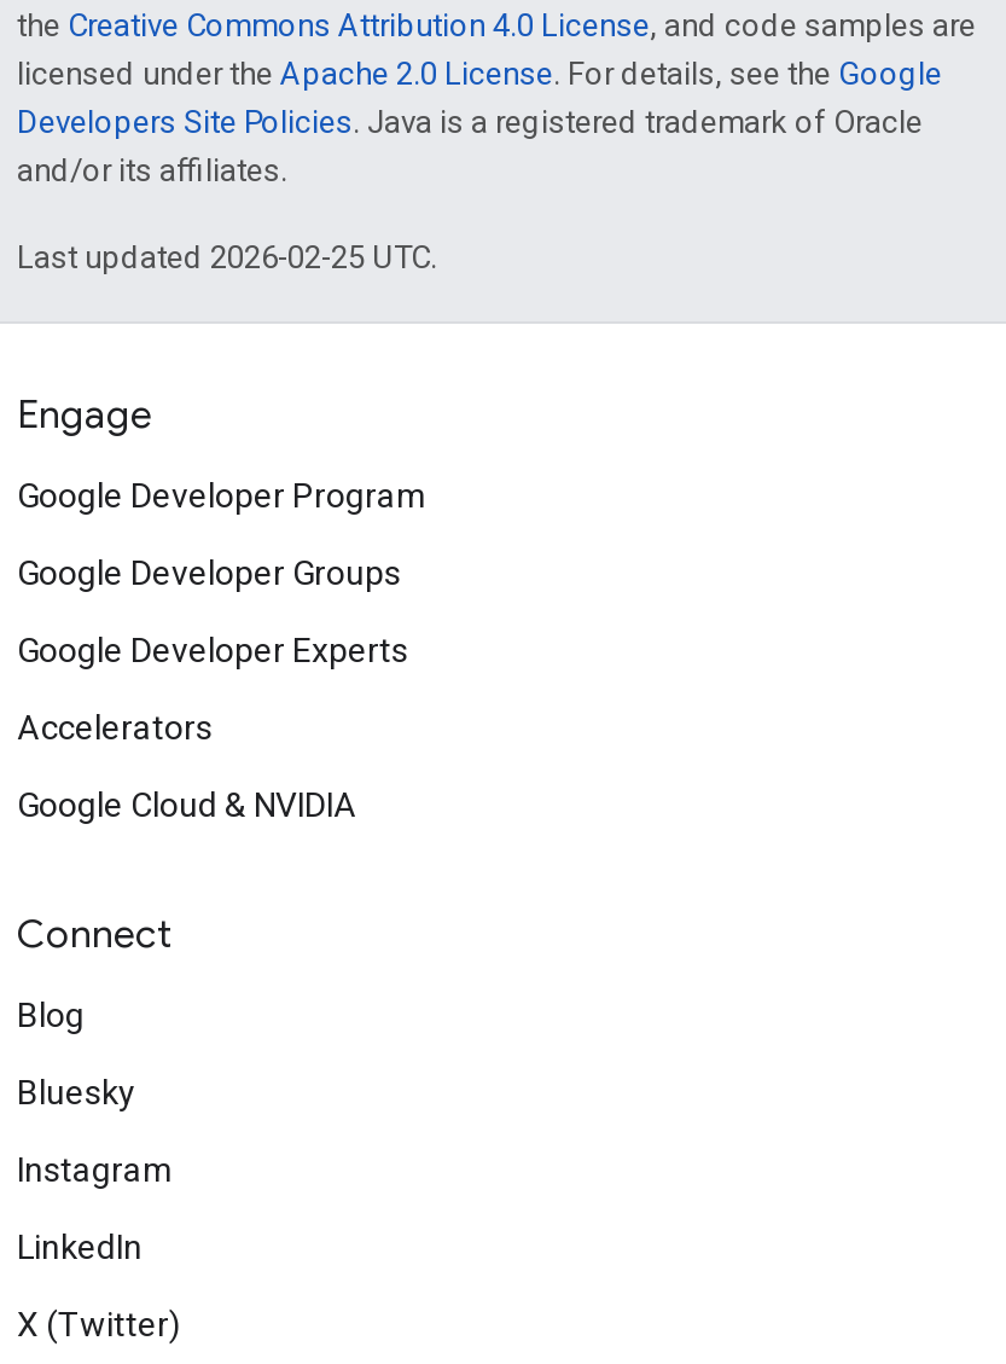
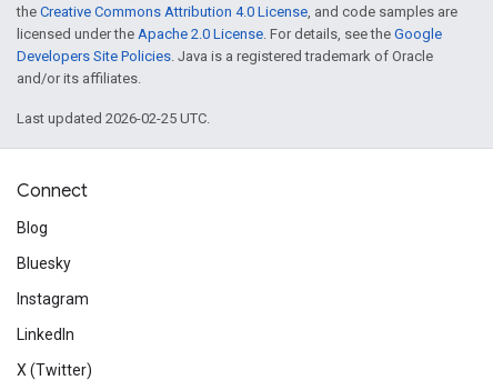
- Engage
- Google Developer Program
- Google Developer Groups
- Google Developer Experts
- Accelerators
- Google Cloud & NVIDIA
